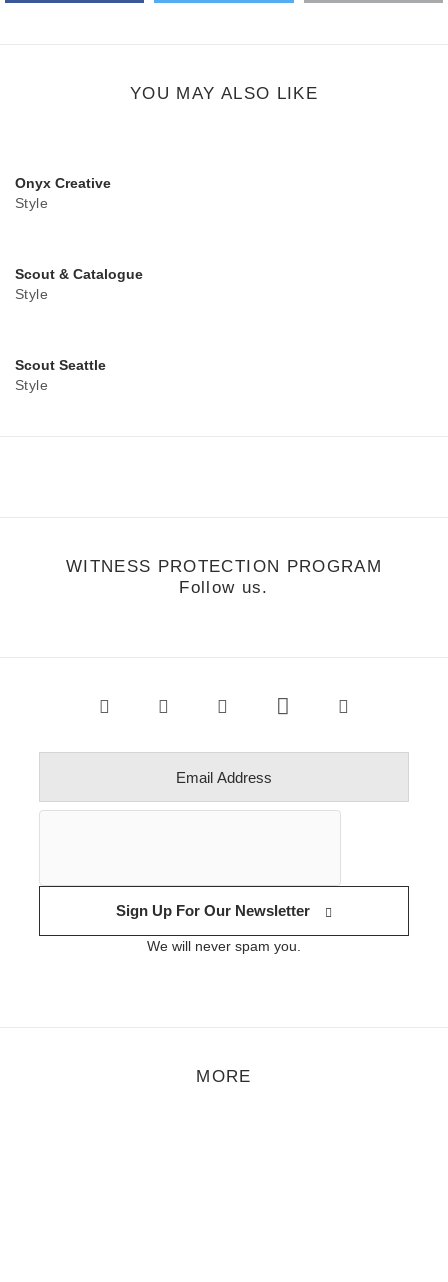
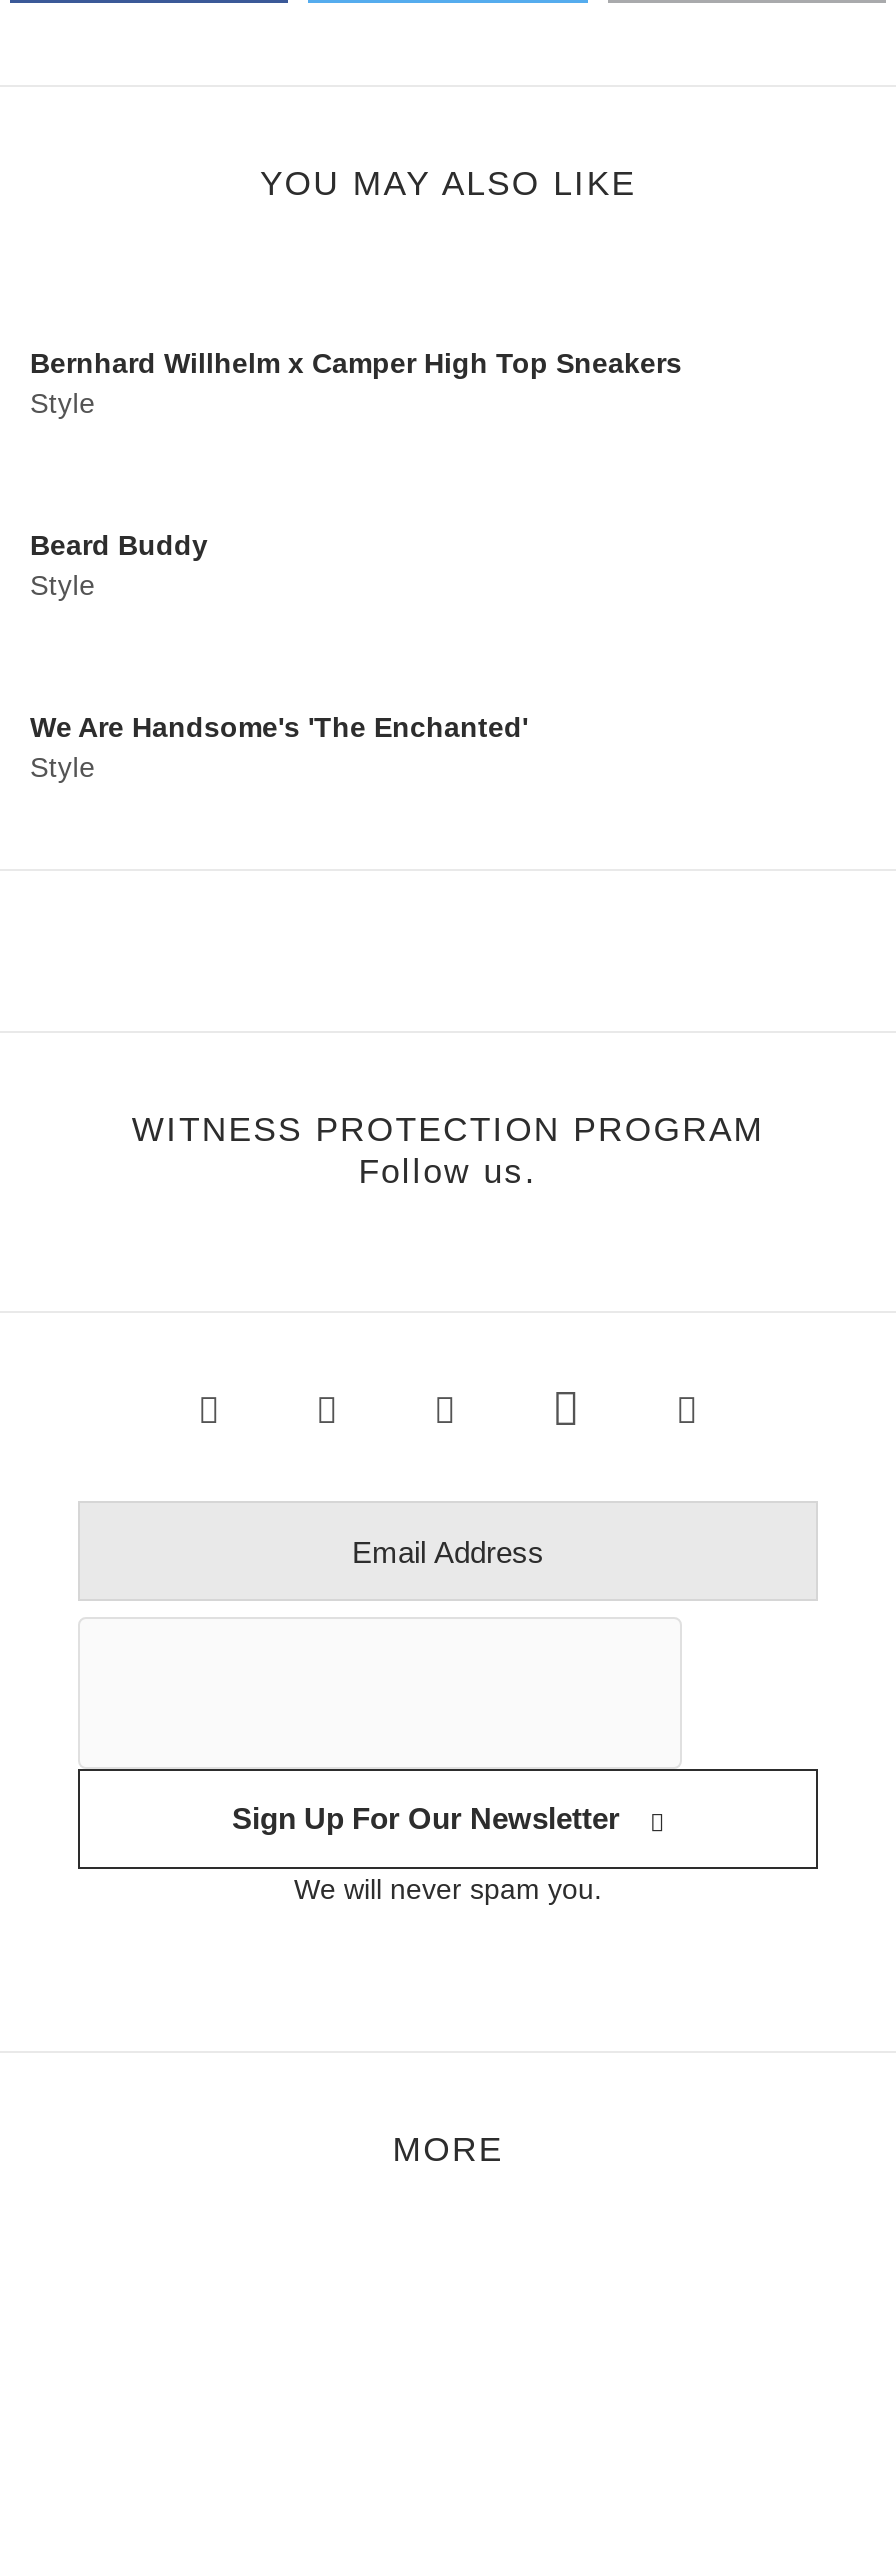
- Onyx Creative
+ Bernhard Willhelm x Camper High Top Sneakers

- Scout & Catalogue
+ Beard Buddy

- Scout Seattle
+ We Are Handsome's 'The Enchanted'
